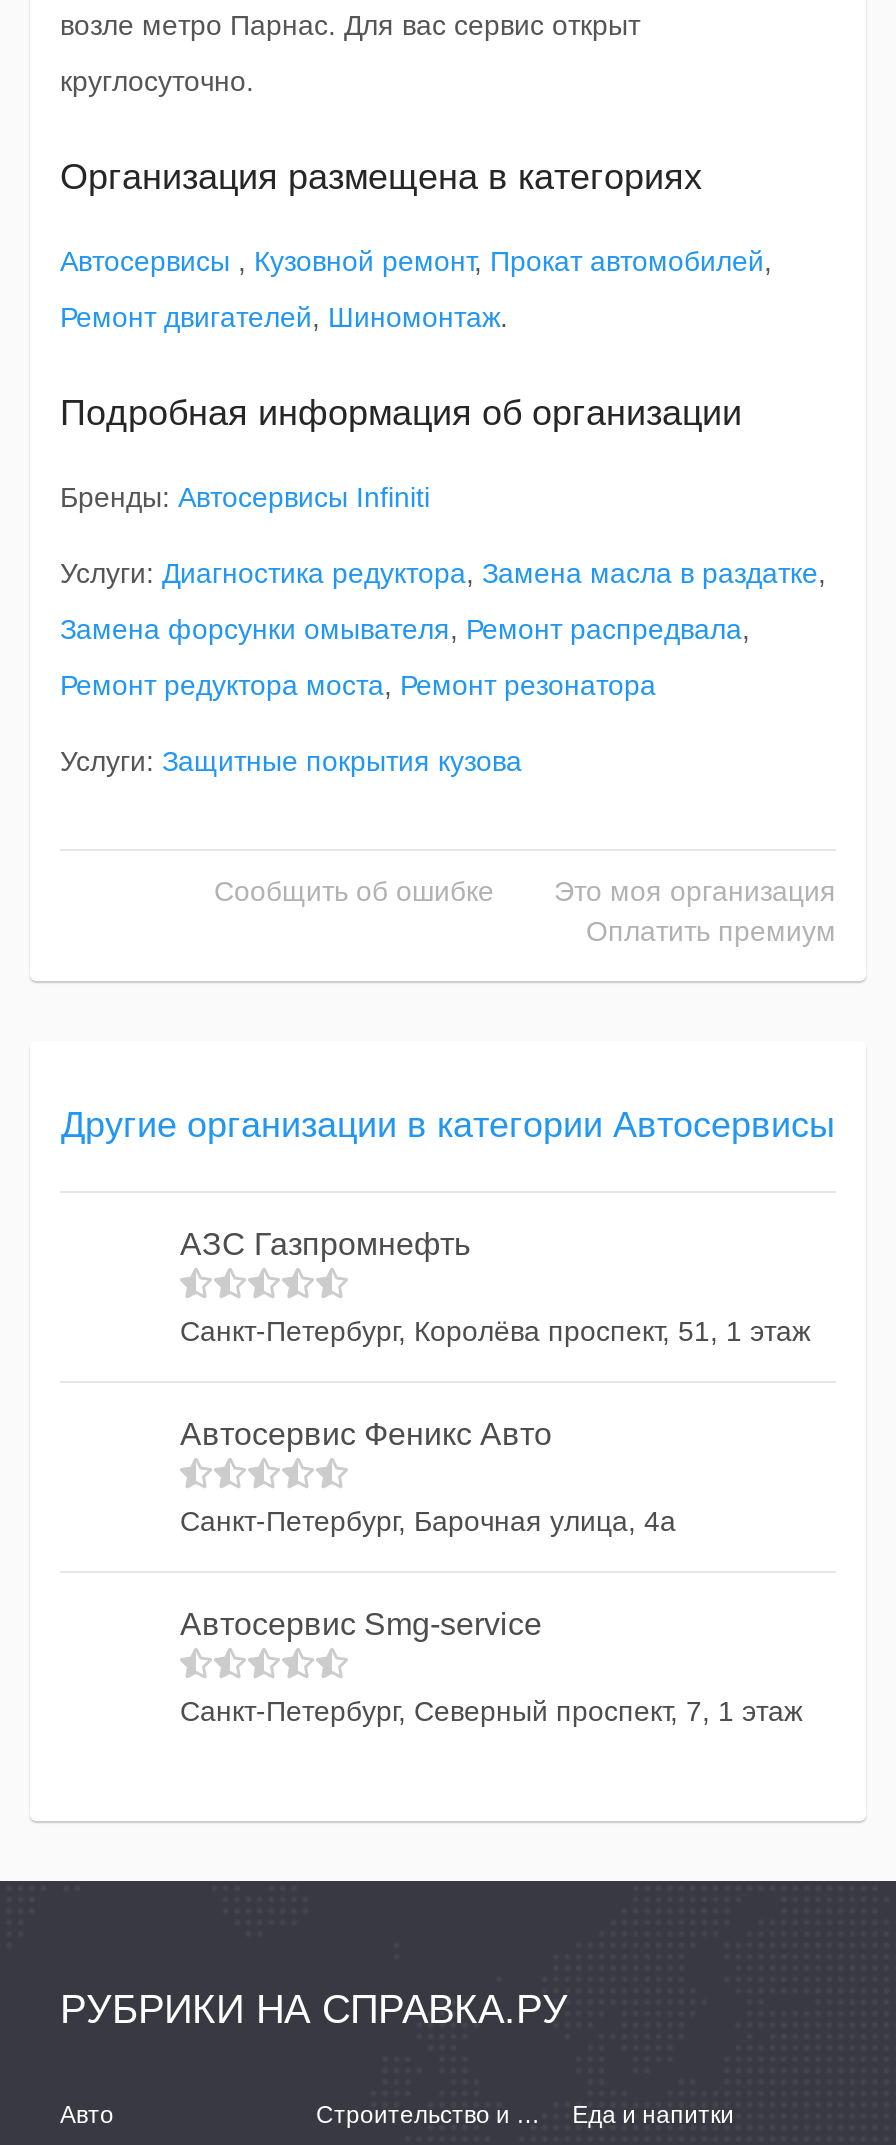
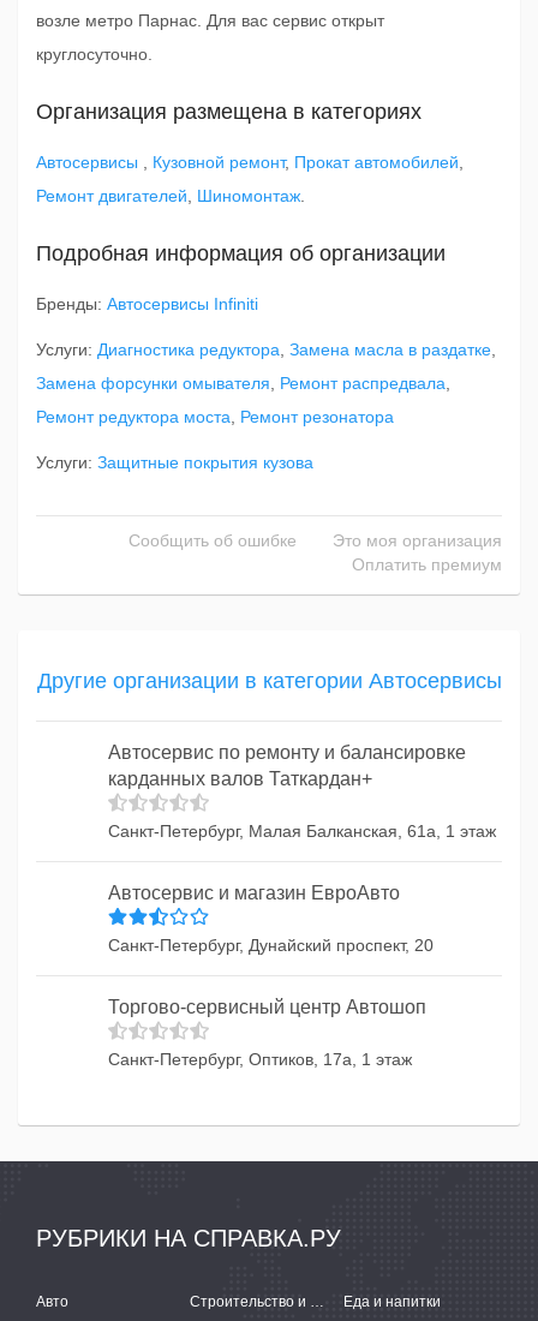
- АЗС Газпромнефть
+ Автосервис по ремонту и балансировке
+ карданных валов Таткардан+

- Санкт-Петербург, Королёва проспект, 51, 1 этаж
+ Санкт-Петербург, Малая Балканская, 61а, 1 этаж

- Автосервис Феникс Авто
+ Автосервис и магазин ЕвроАвто

- Санкт-Петербург, Барочная улица, 4а
+ Санкт-Петербург, Дунайский проспект, 20

- Автосервис Smg-service
+ Торгово-сервисный центр Автошоп

- Санкт-Петербург, Северный проспект, 7, 1 этаж
+ Санкт-Петербург, Оптиков, 17а, 1 этаж
